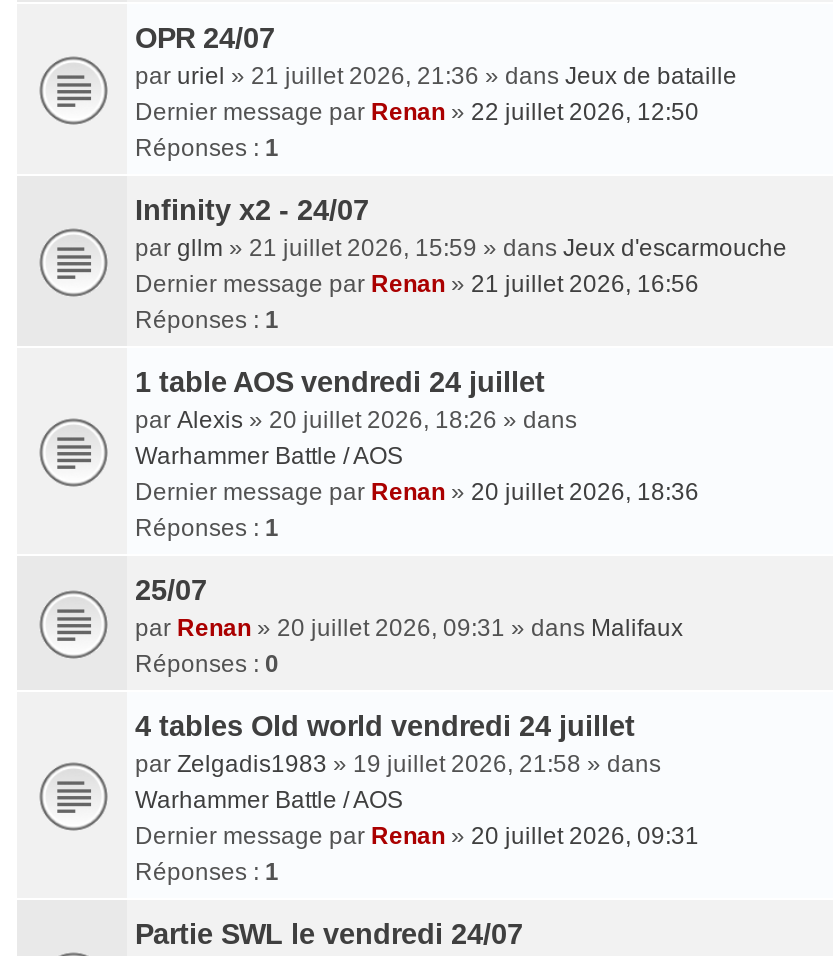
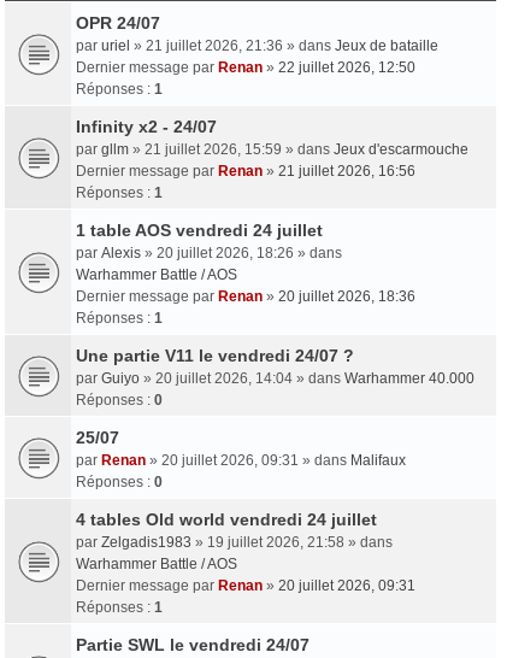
+ Une partie V11 le vendredi 24/07 ?
+ par Guiyo» 20 juillet 2026, 14:04 » dans Warhammer 40.000
+ Réponses : 0
